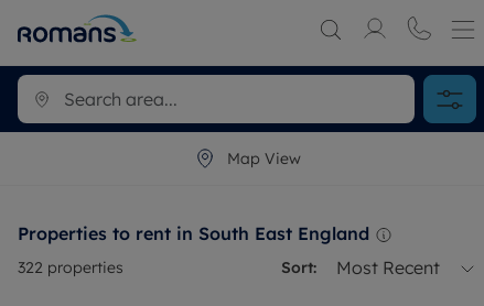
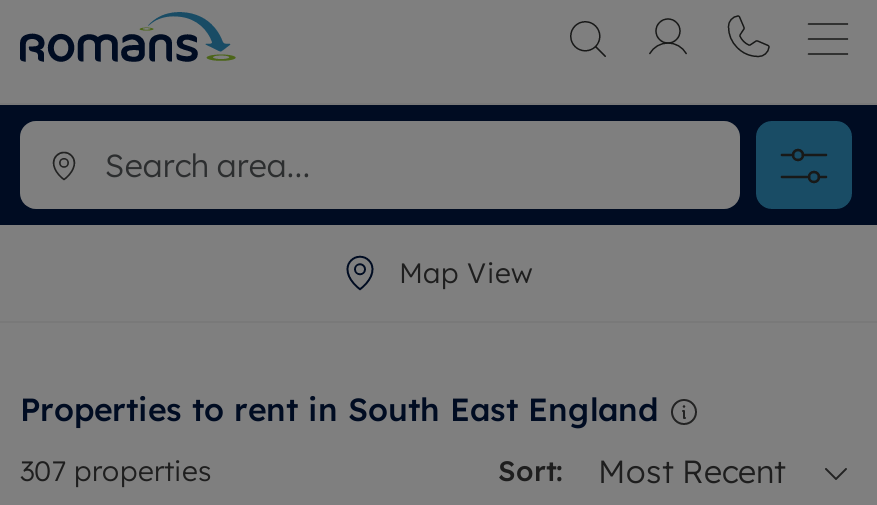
- 322 properties
+ 307 properties
